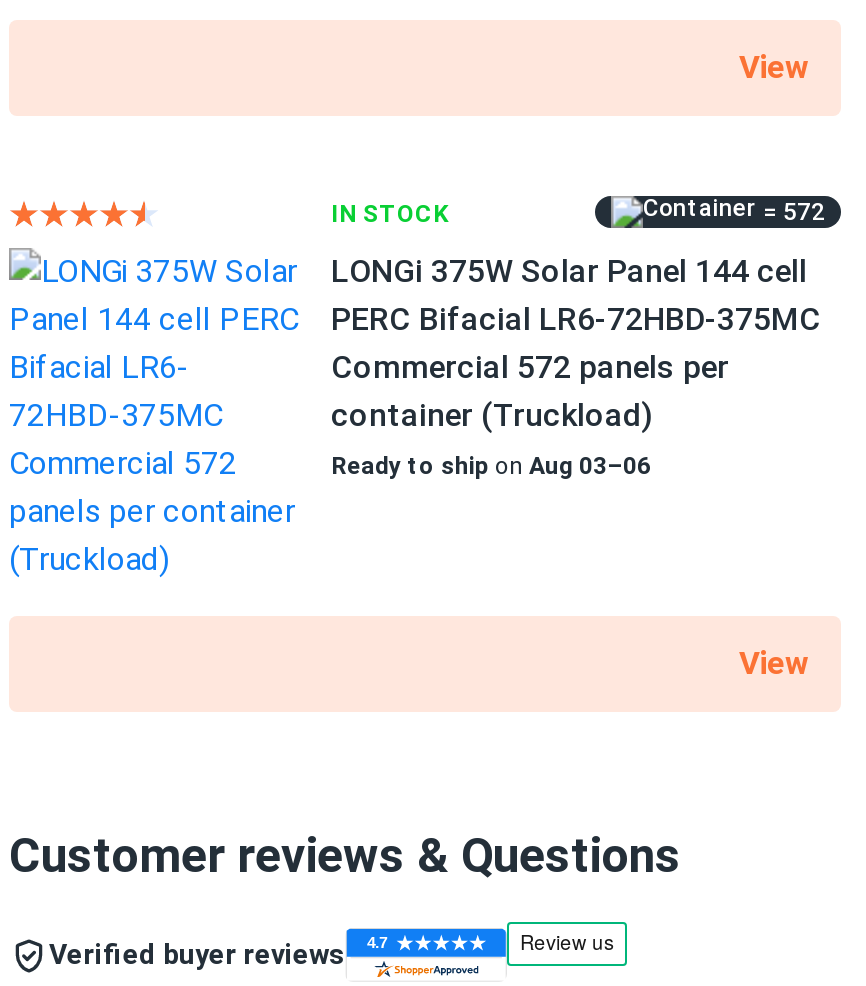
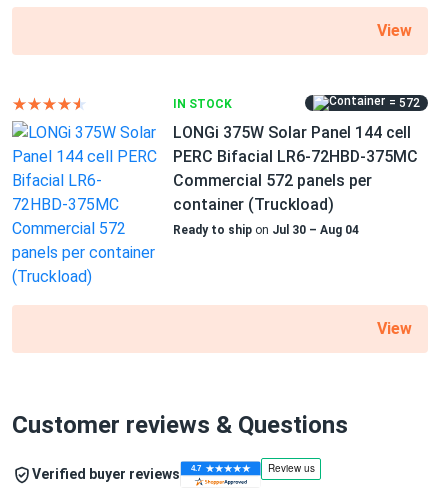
- Ready to ship on Aug 03–06
+ Ready to ship on Jul 30 – Aug 04
